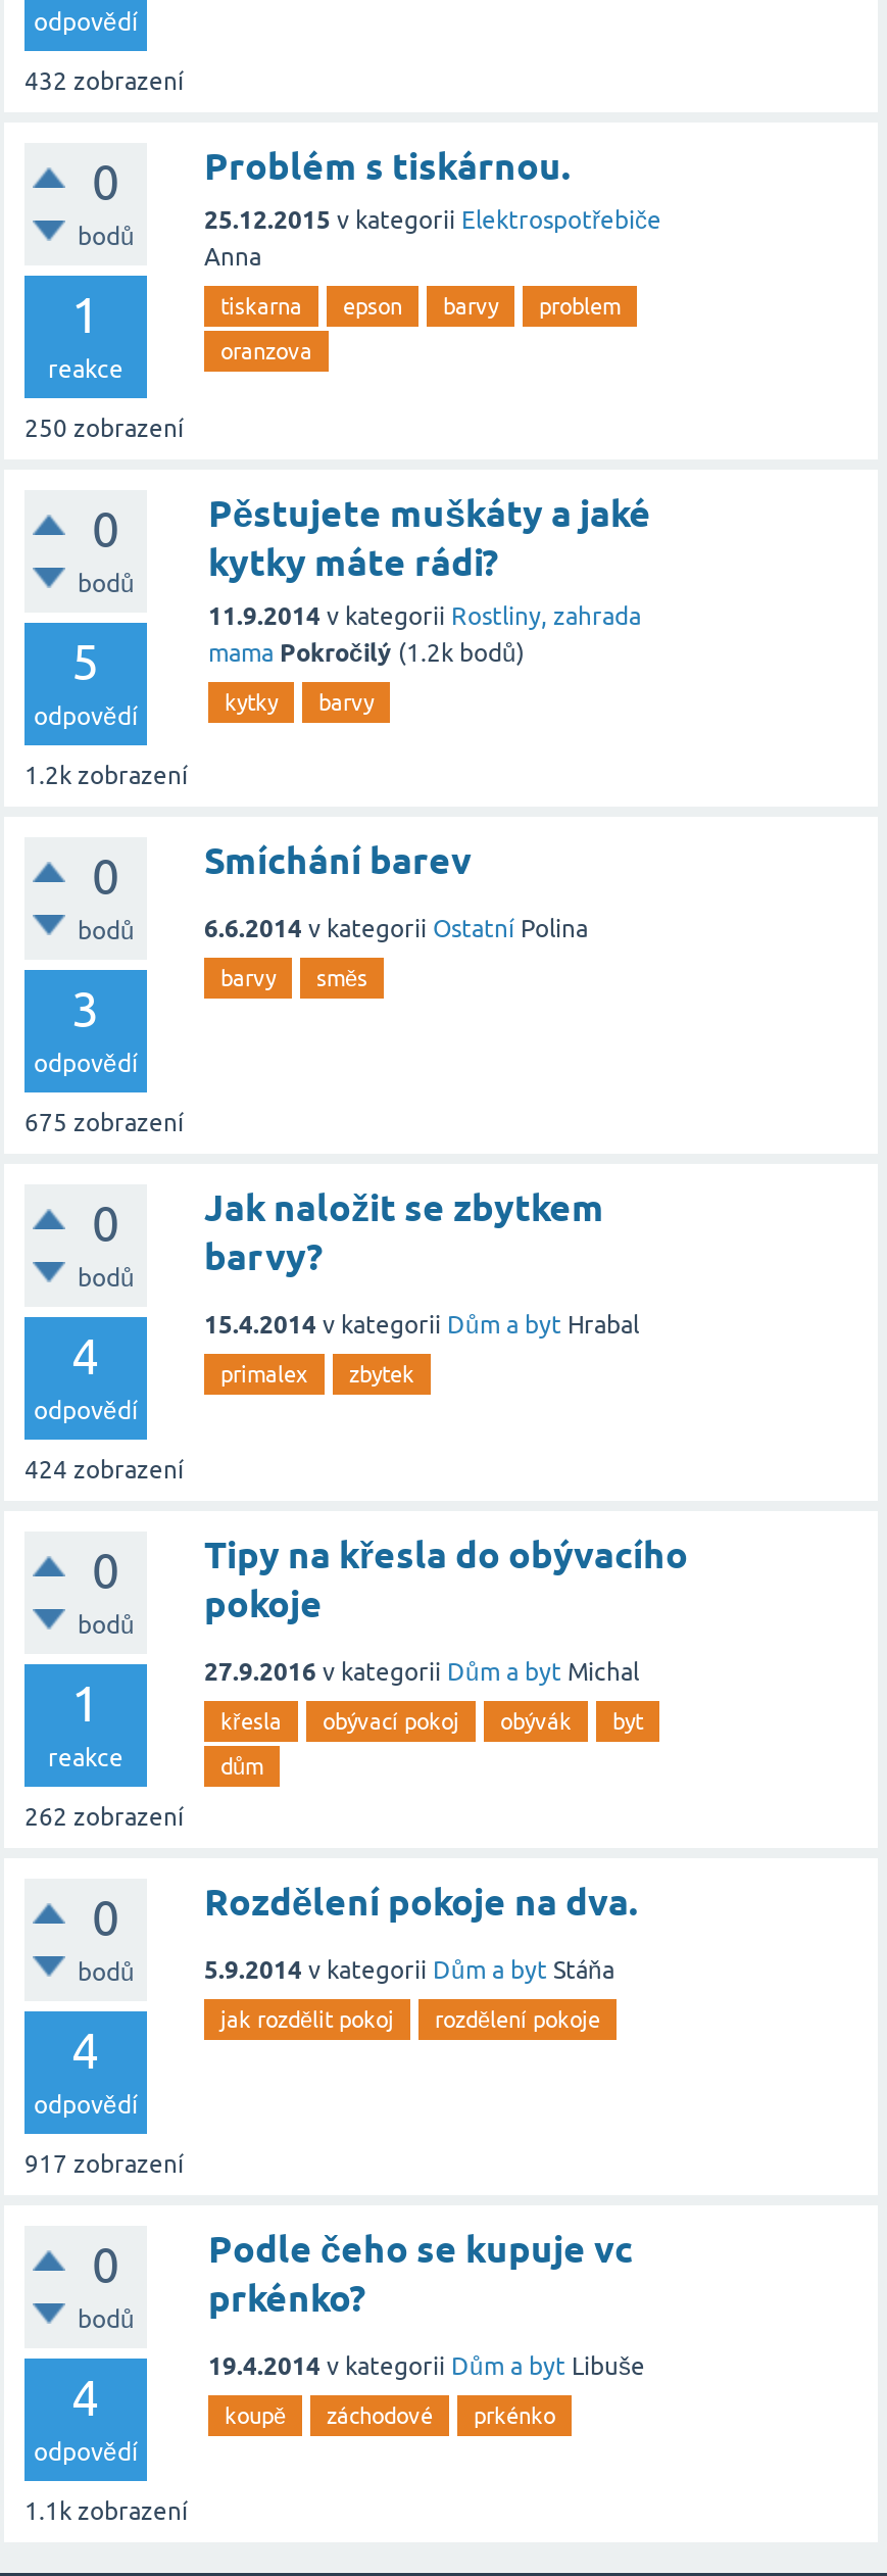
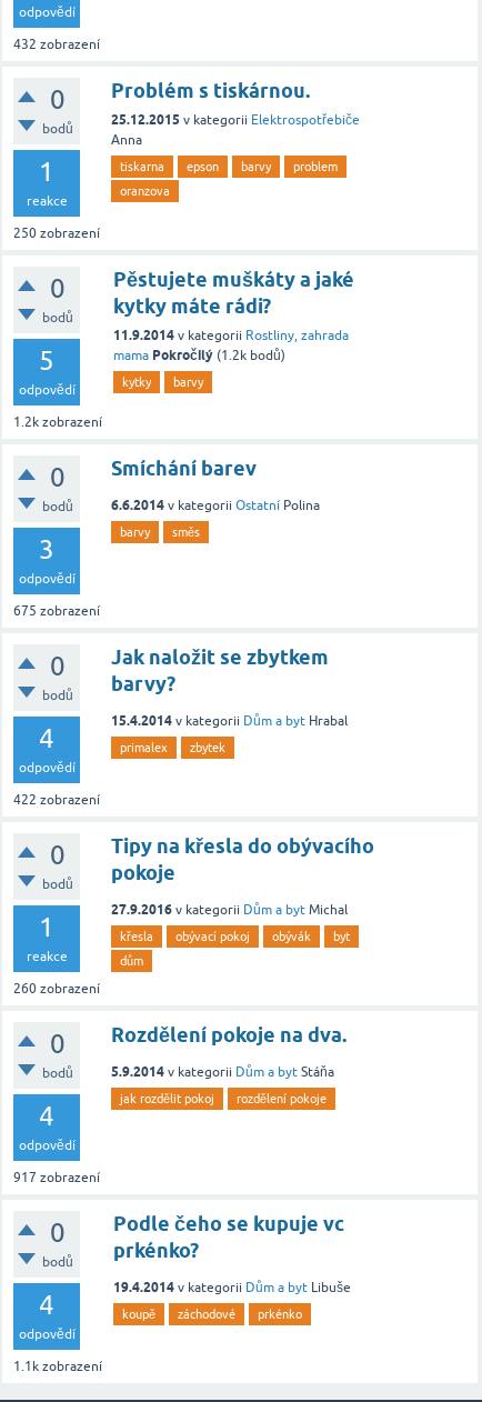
- 424 zobrazení
+ 422 zobrazení

- 262 zobrazení
+ 260 zobrazení
